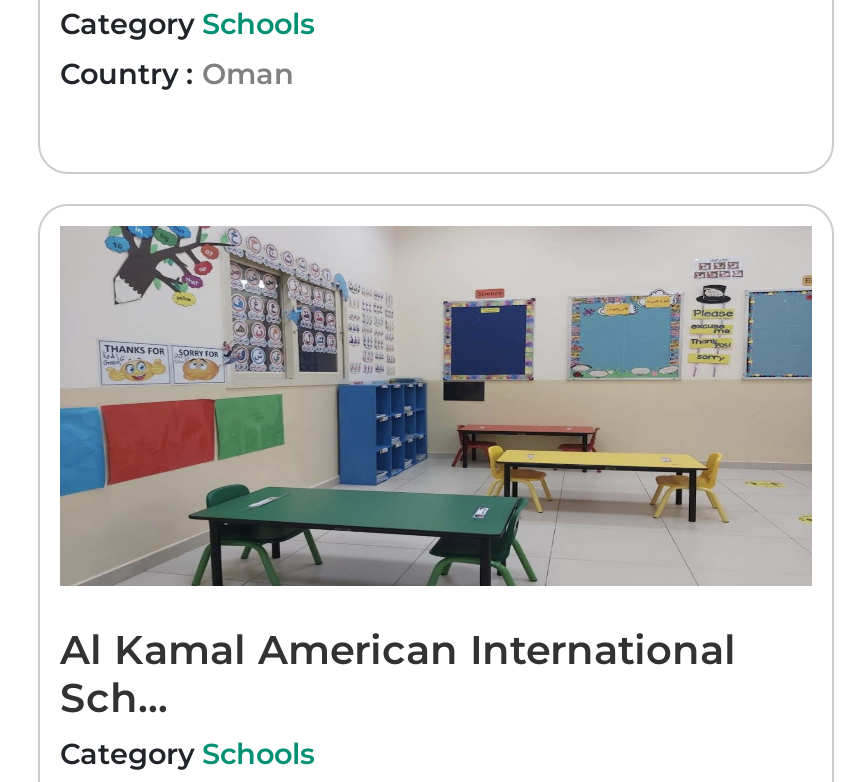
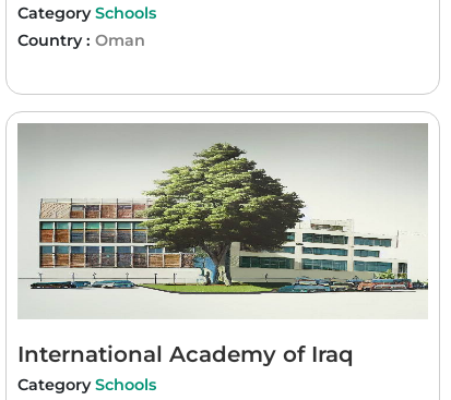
- [image]
- Al Kamal American International
- Sch...
+ [image]
+ International Academy of Iraq
